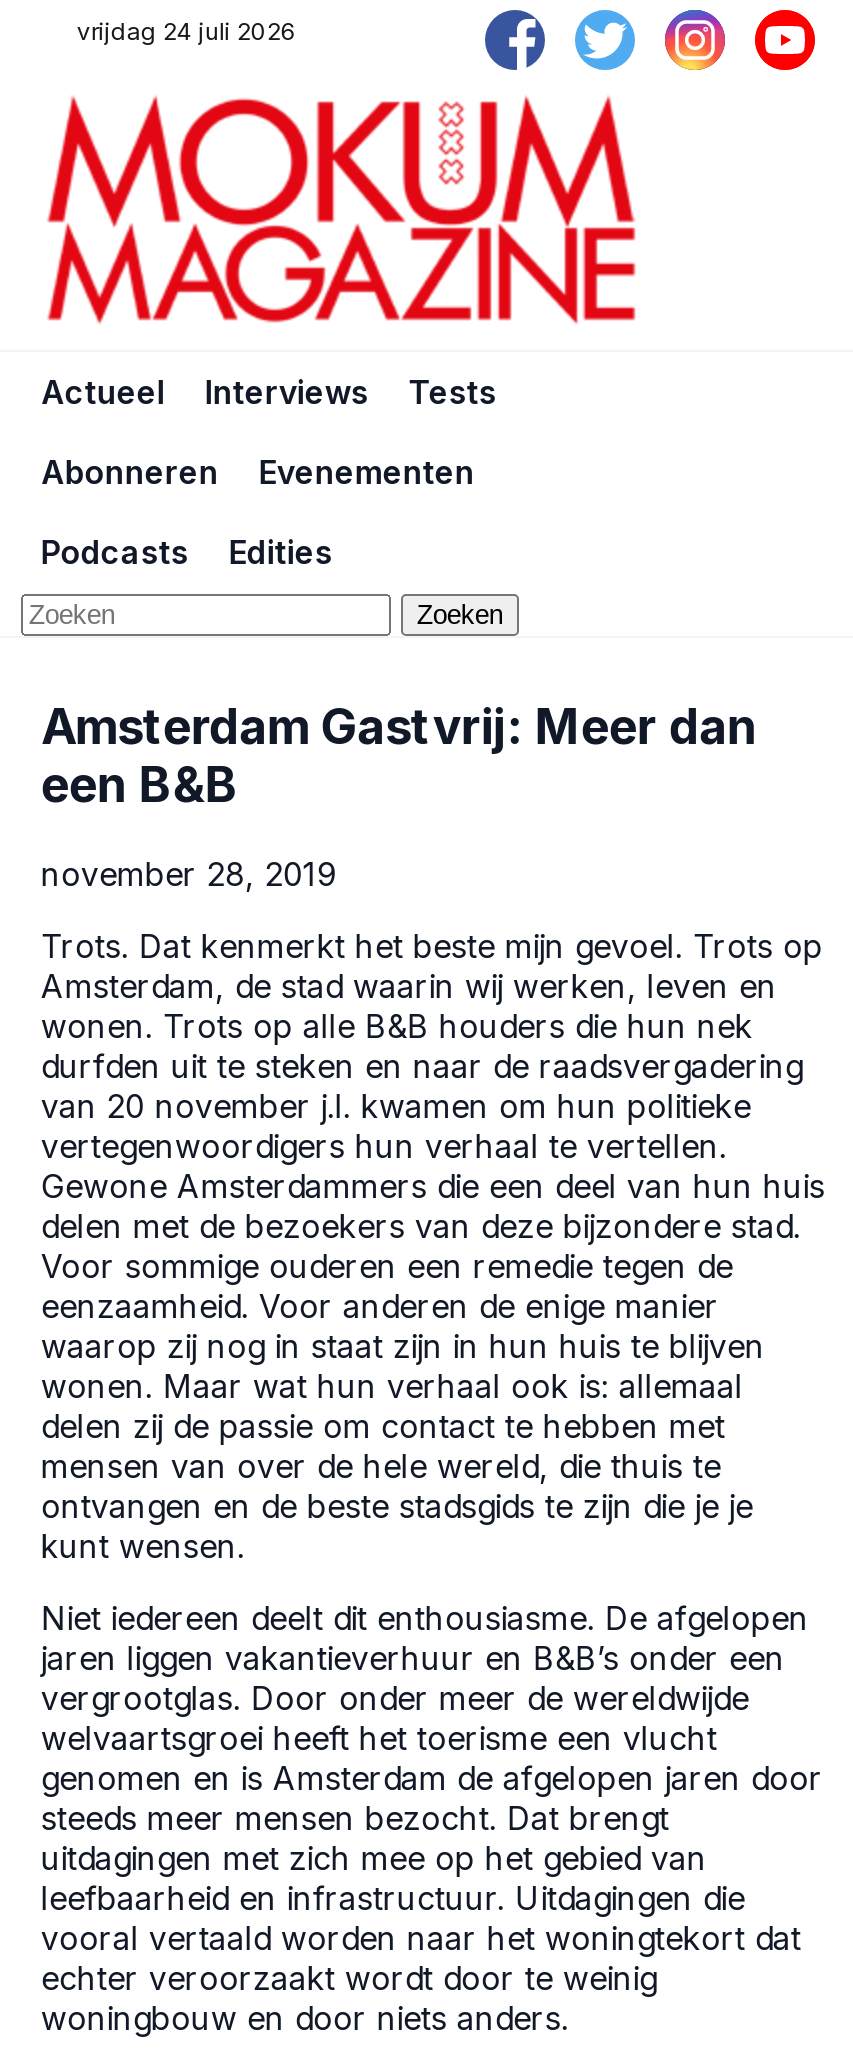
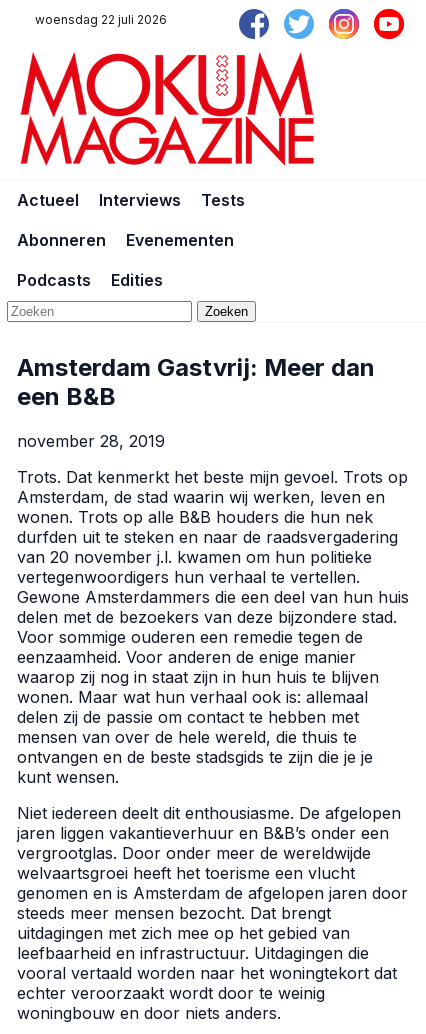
- vrijdag 24 juli 2026
+ woensdag 22 juli 2026
